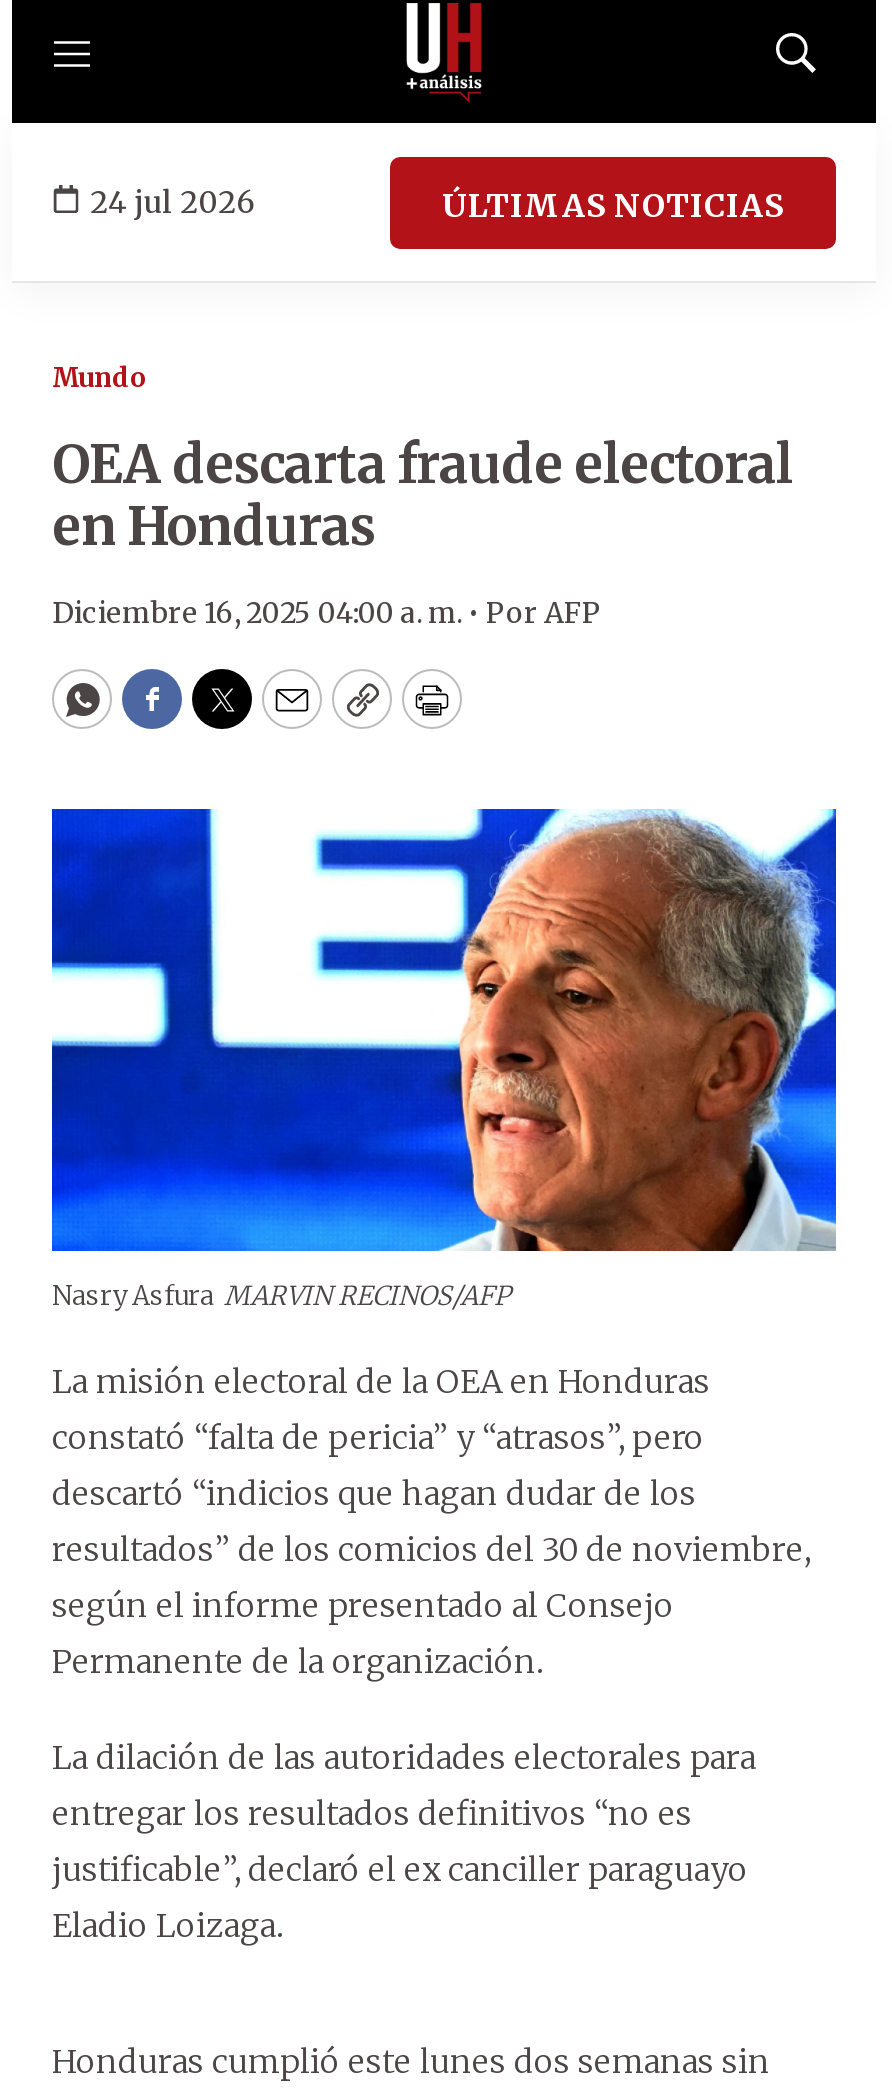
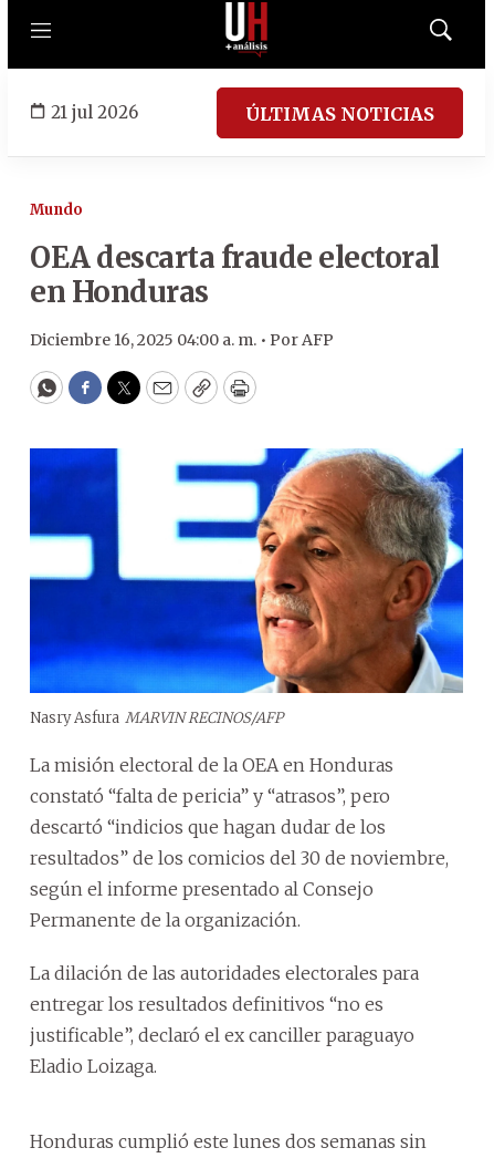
- 24 jul 2026
+ 21 jul 2026
